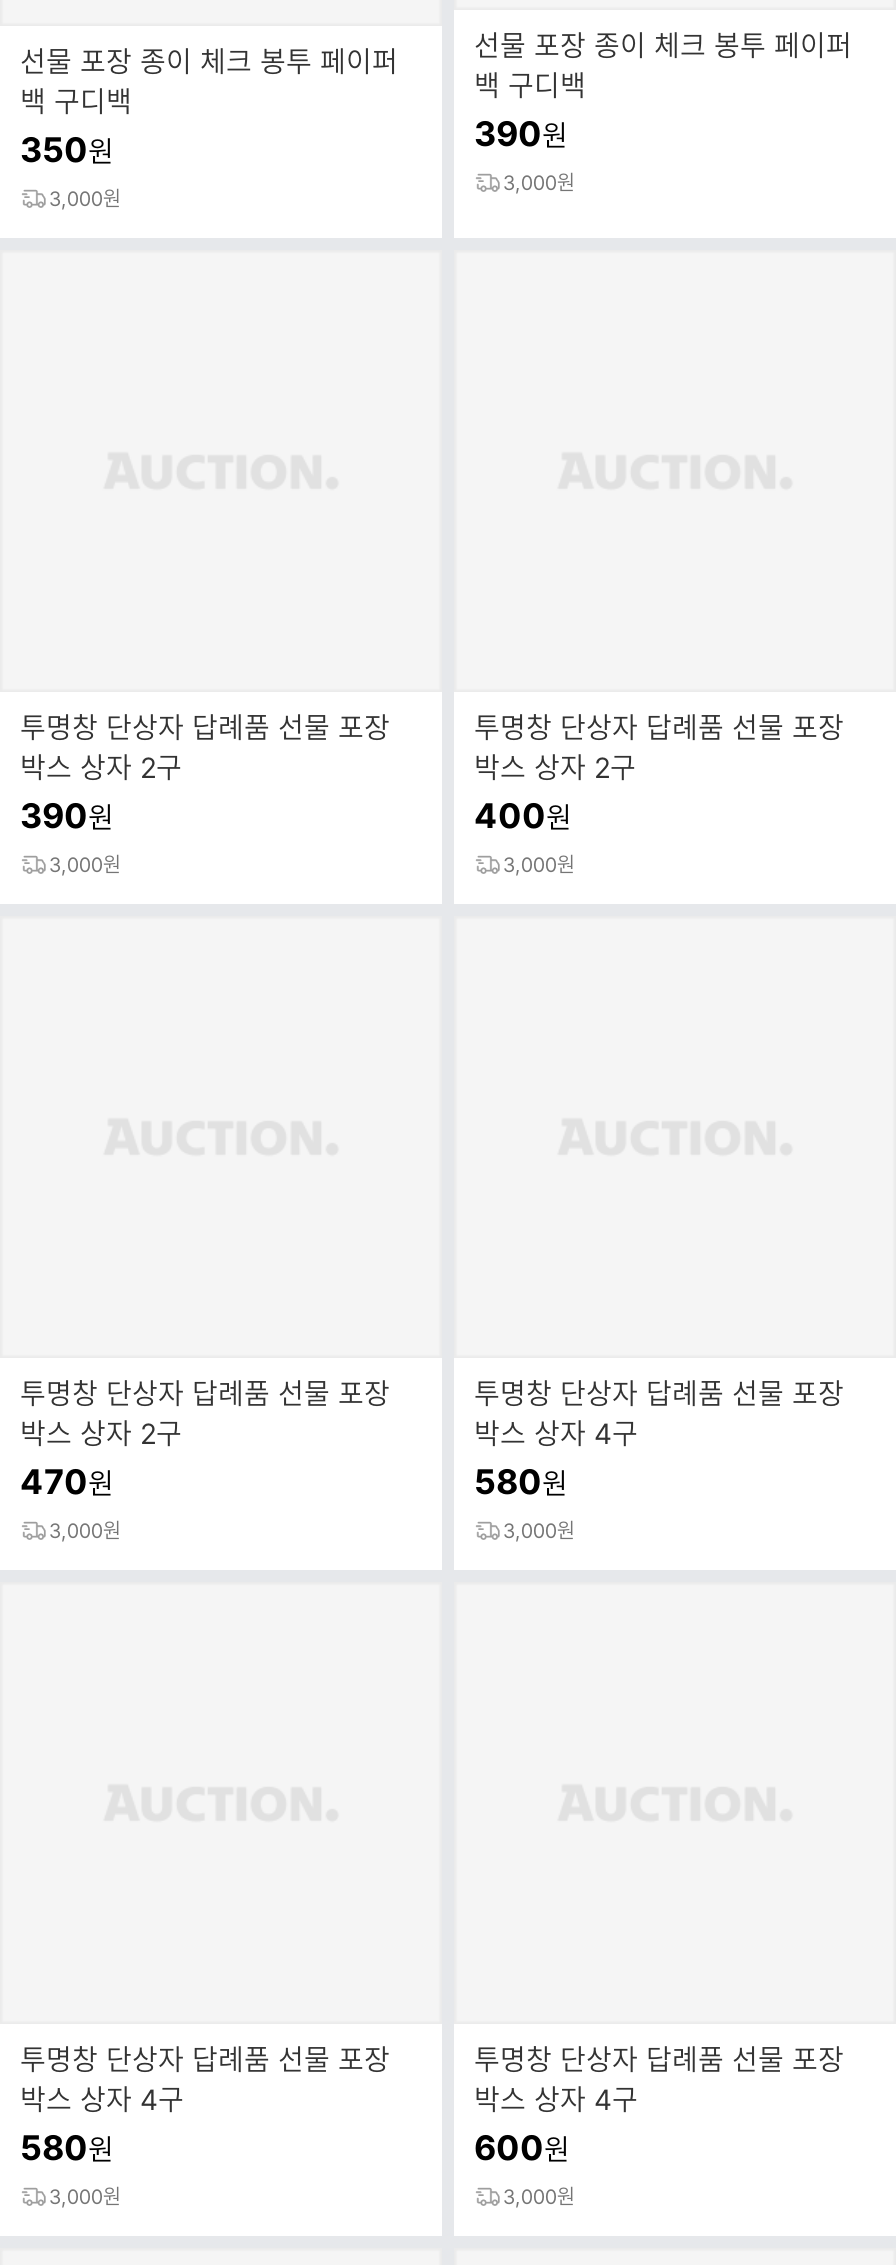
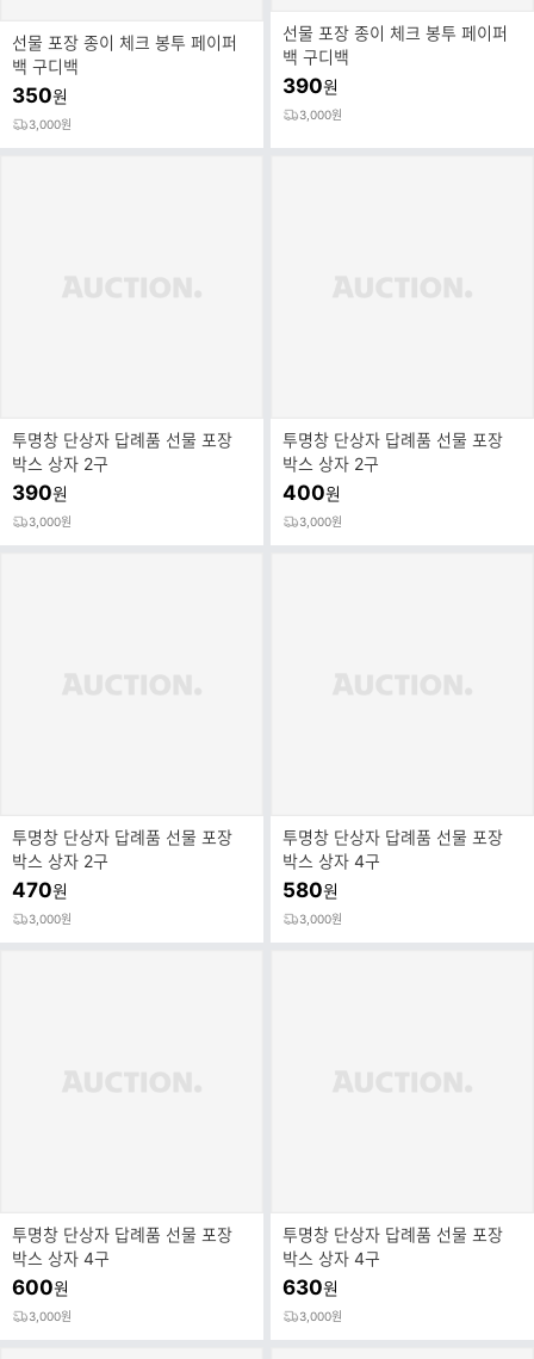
- 580원
+ 600원

- 600원
+ 630원
